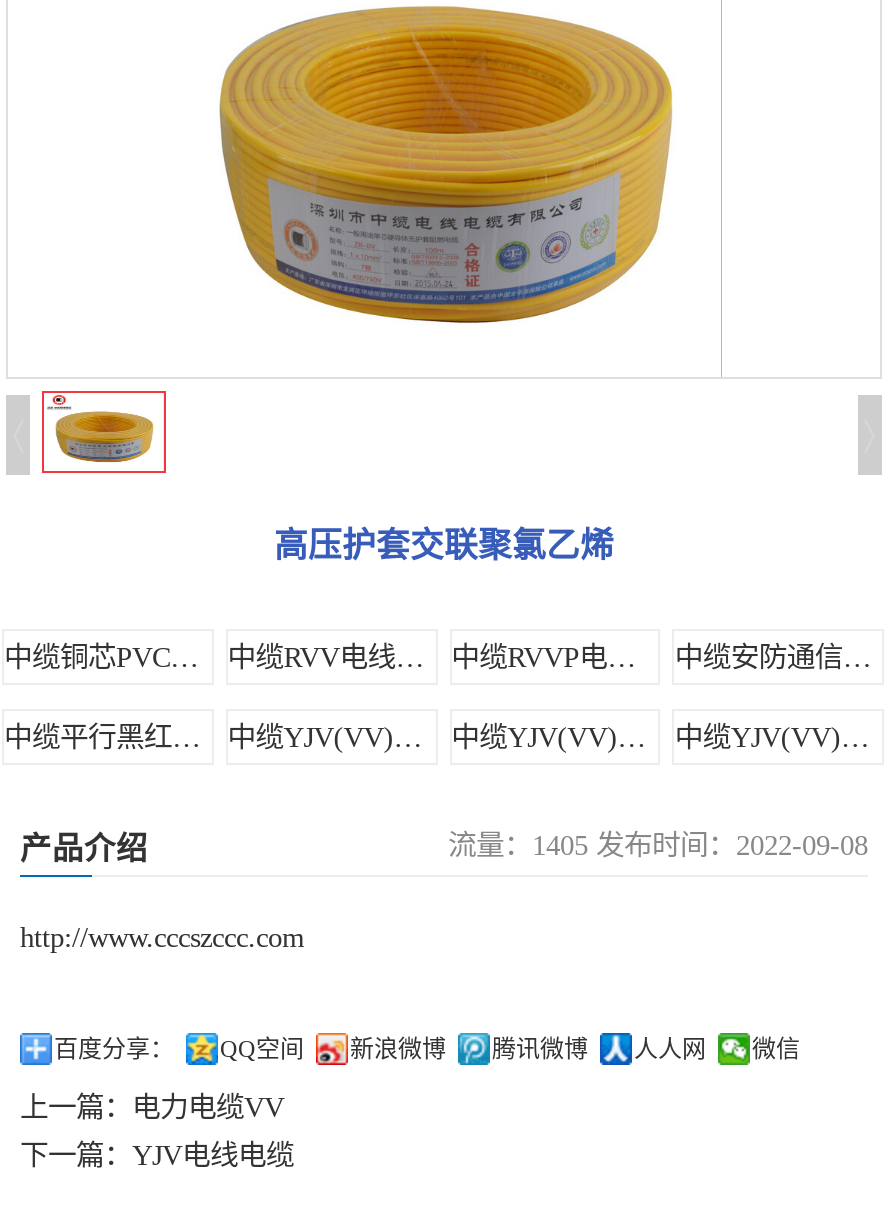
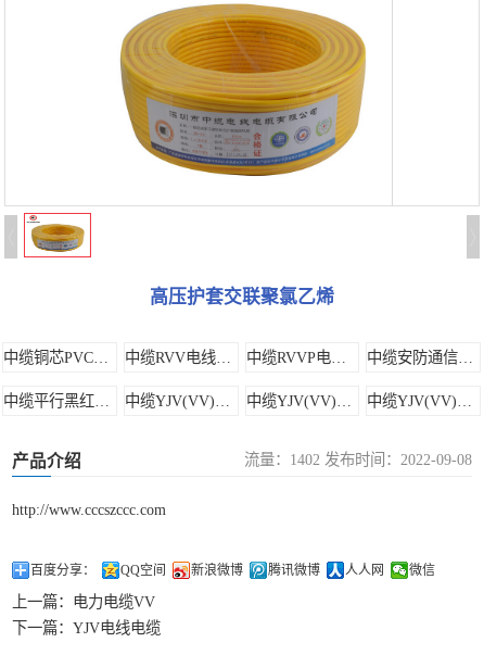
- 流量：1405 发布时间：2022-09-08
+ 流量：1402 发布时间：2022-09-08
